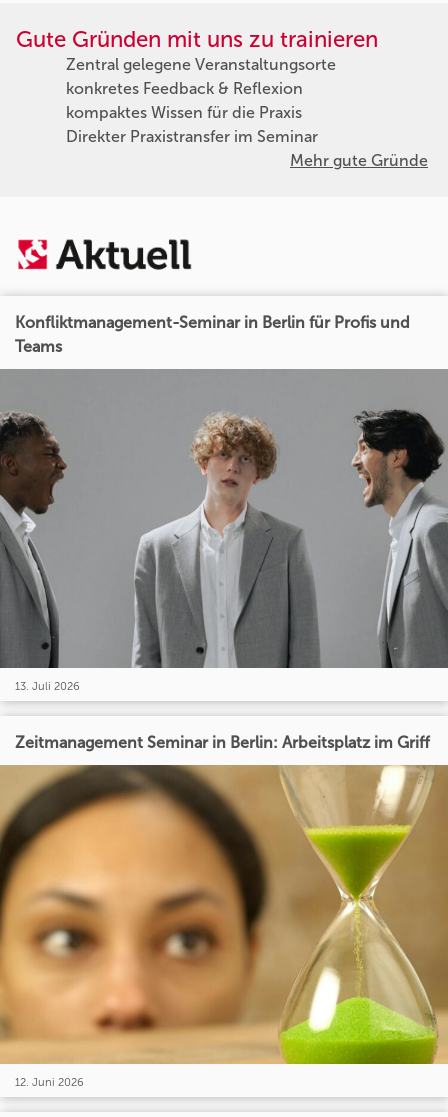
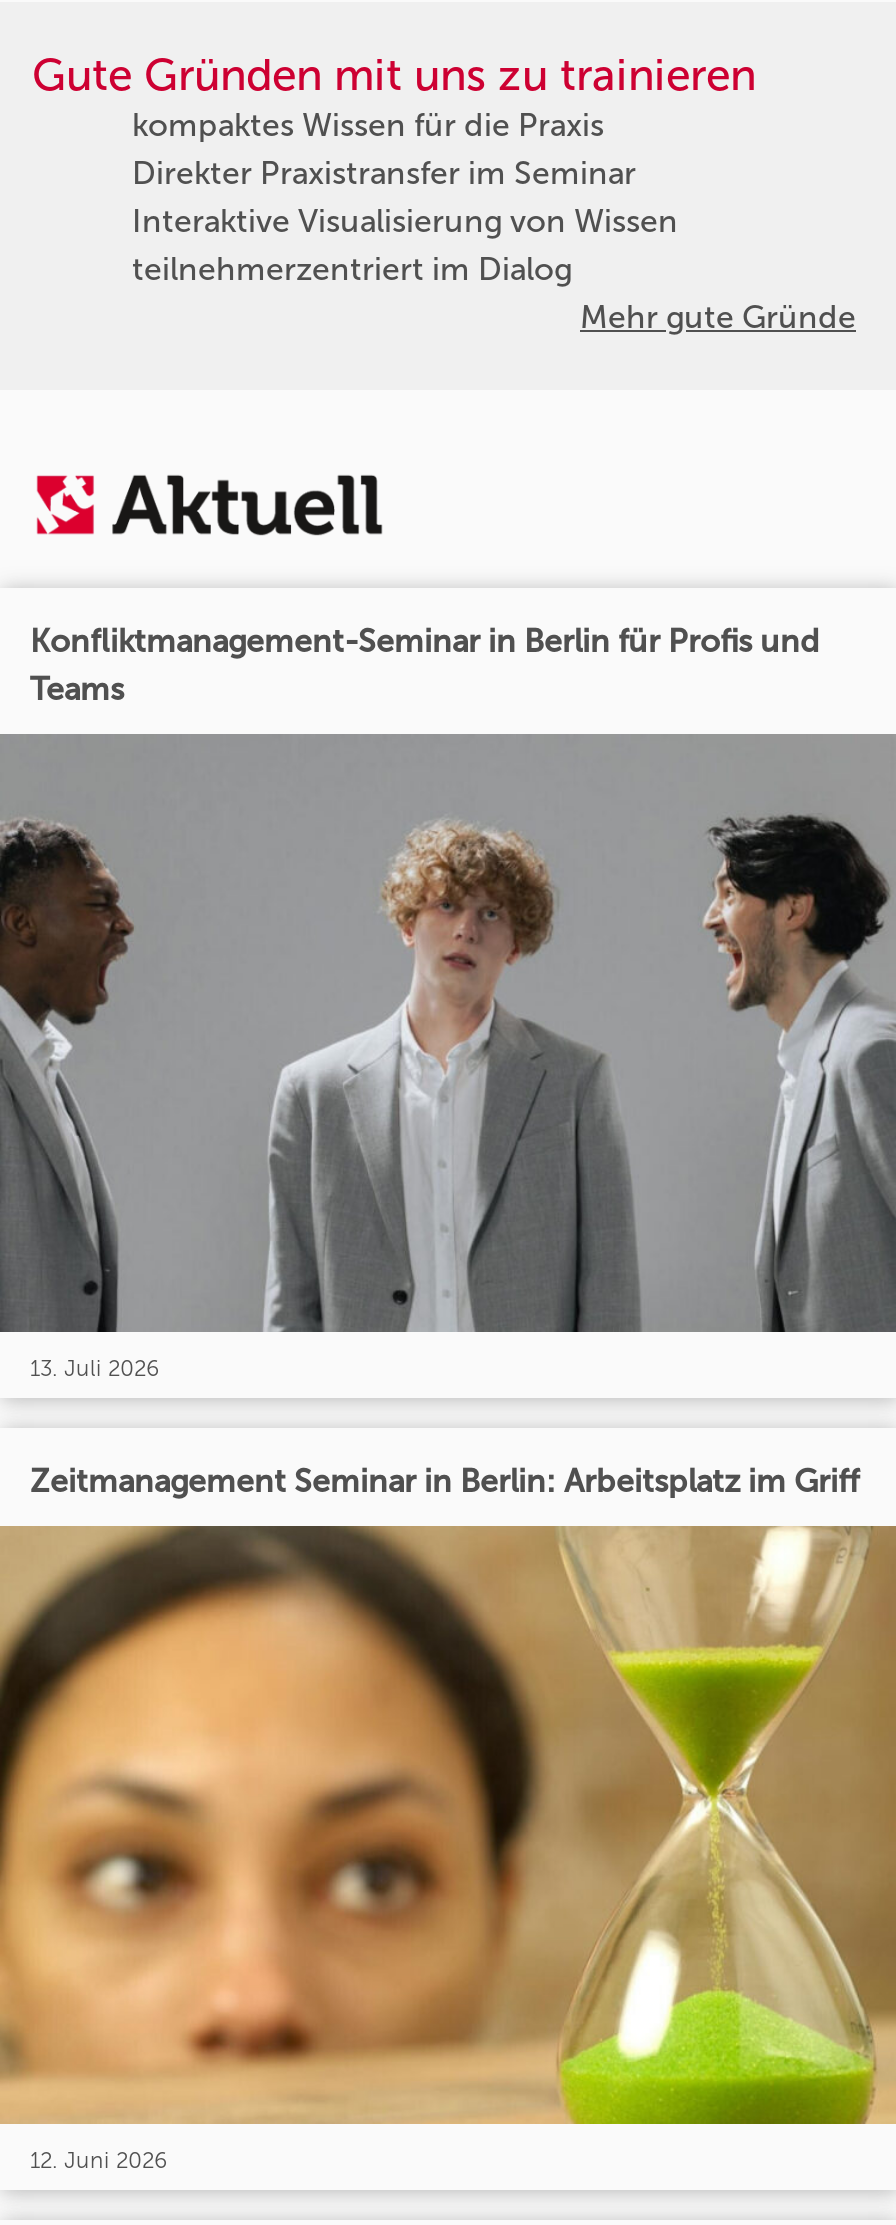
- Zentral gelegene Veranstaltungsorte
- konkretes Feedback & Reflexion

moved up: kompaktes Wissen für die Praxis | Direkter Praxistransfer im Seminar

+ Interaktive Visualisierung von Wissen
+ teilnehmerzentriert im Dialog
